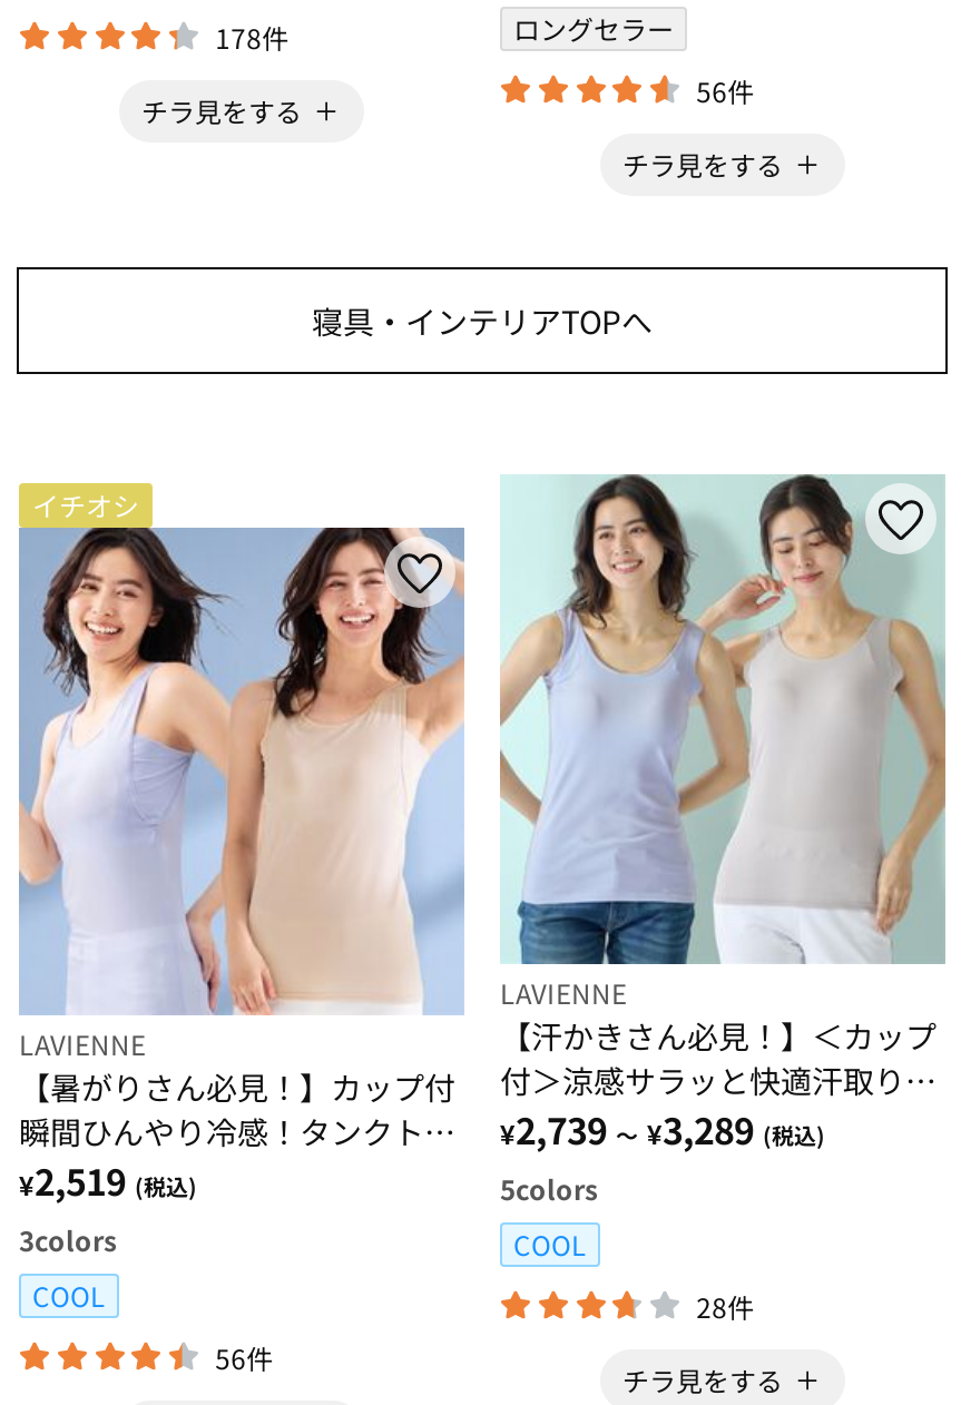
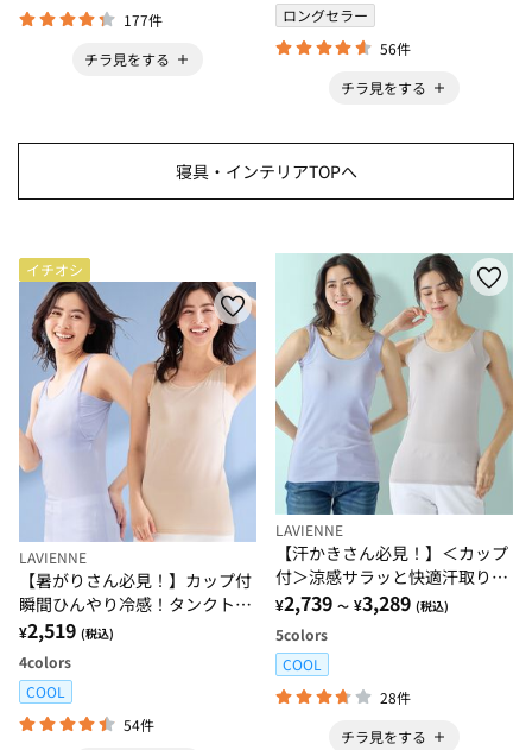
- 178件
+ 177件

- 3colors
+ 4colors

- 56件
+ 54件
